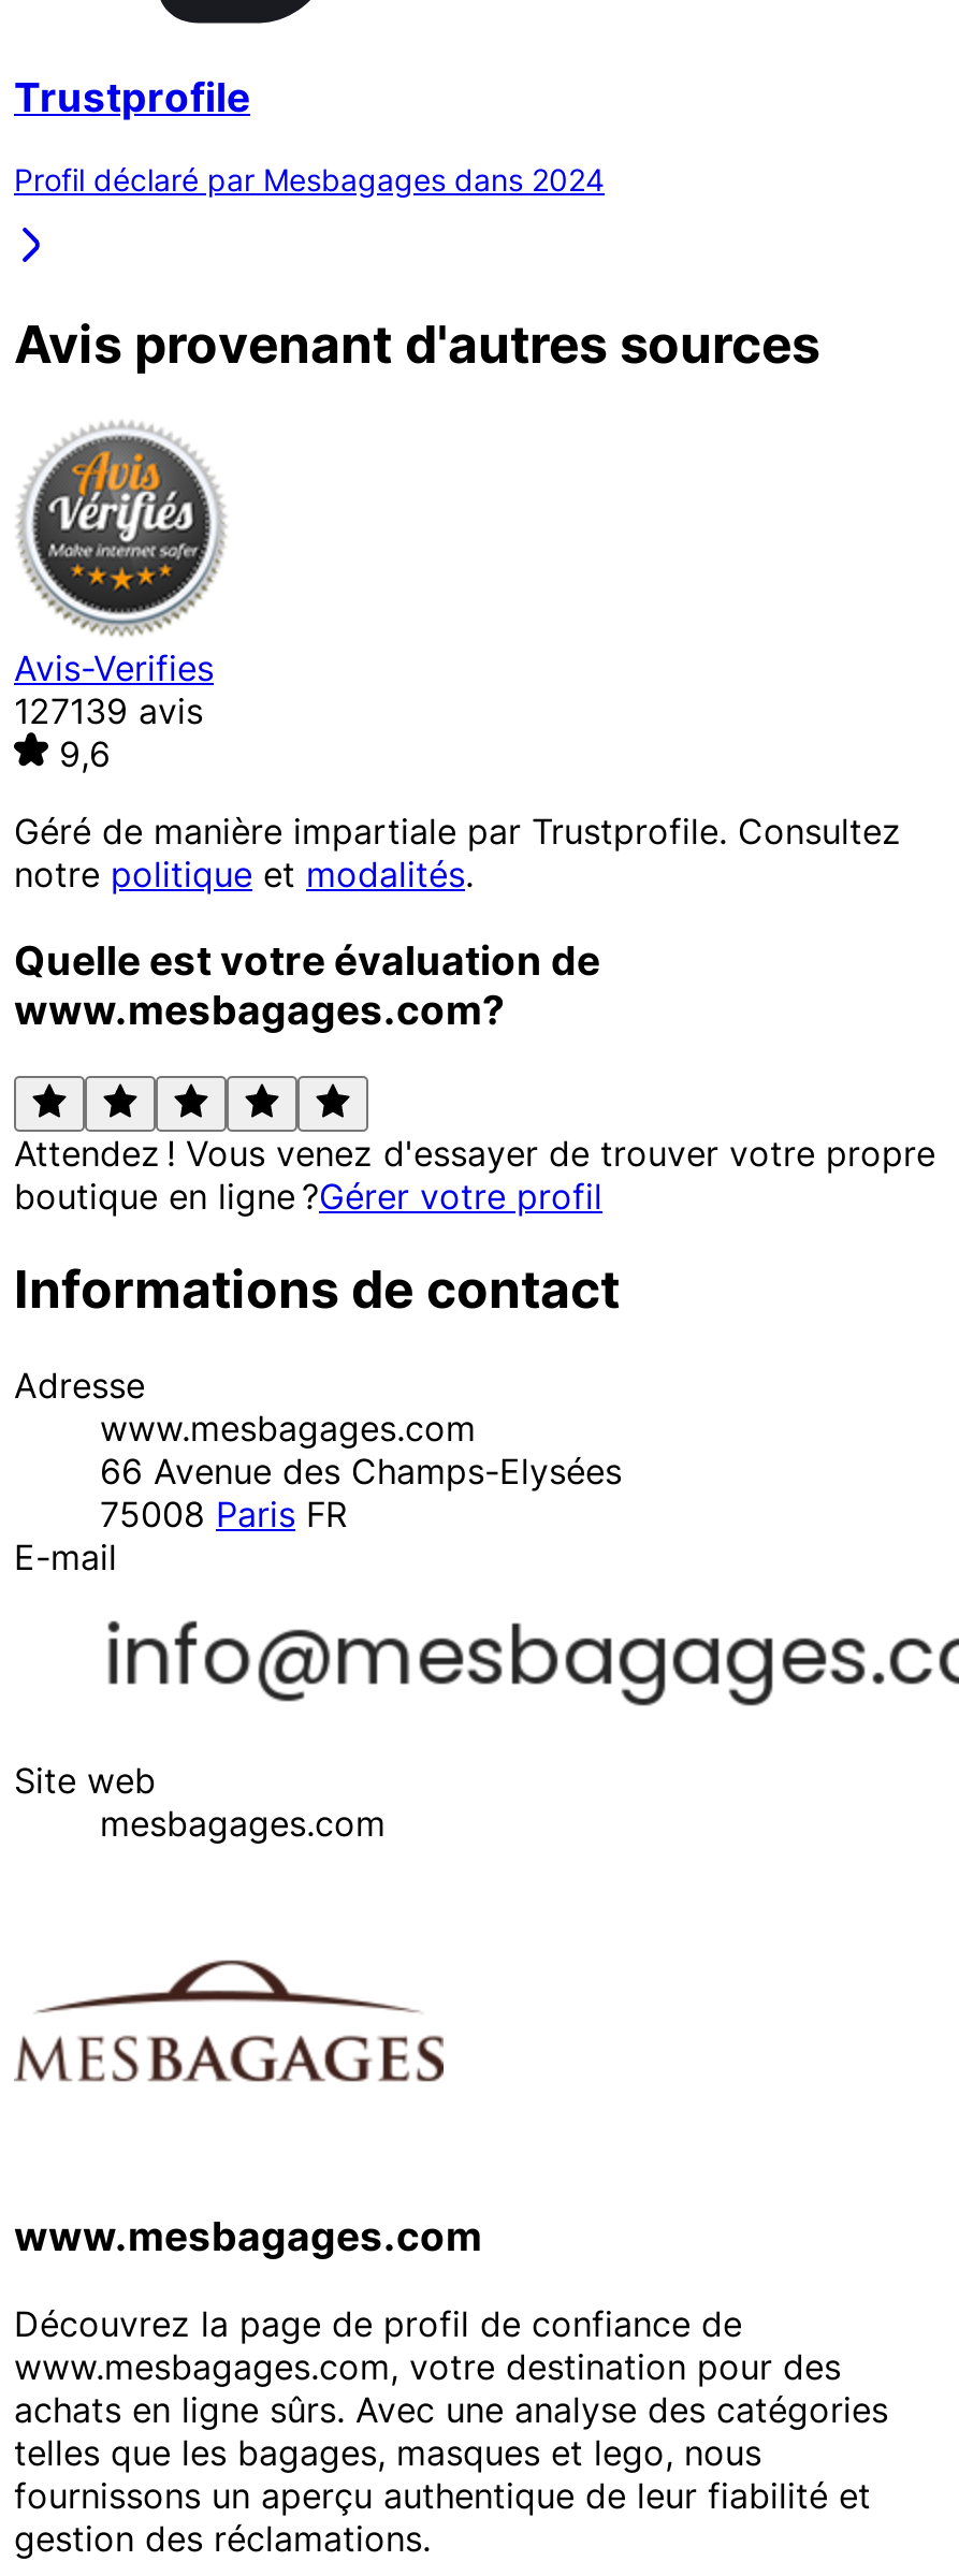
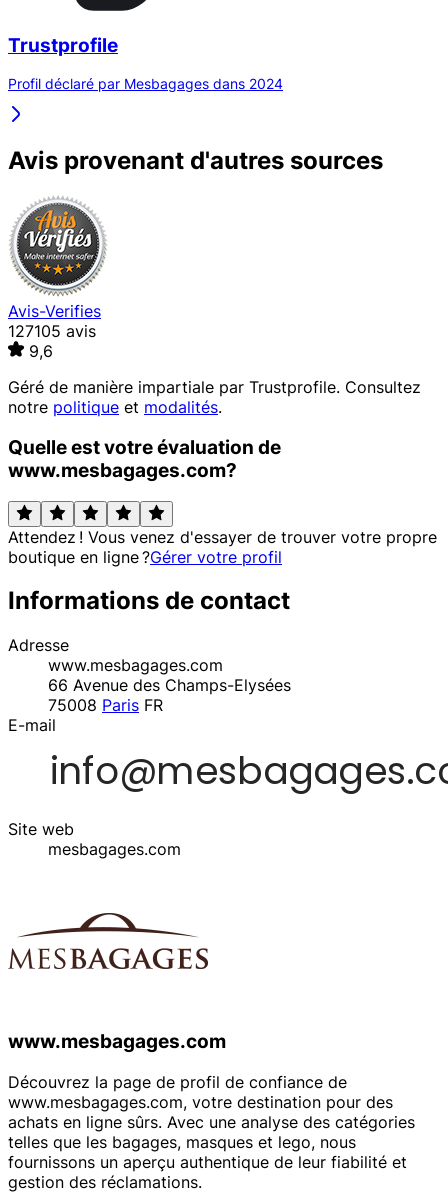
- 127139 avis
+ 127105 avis
